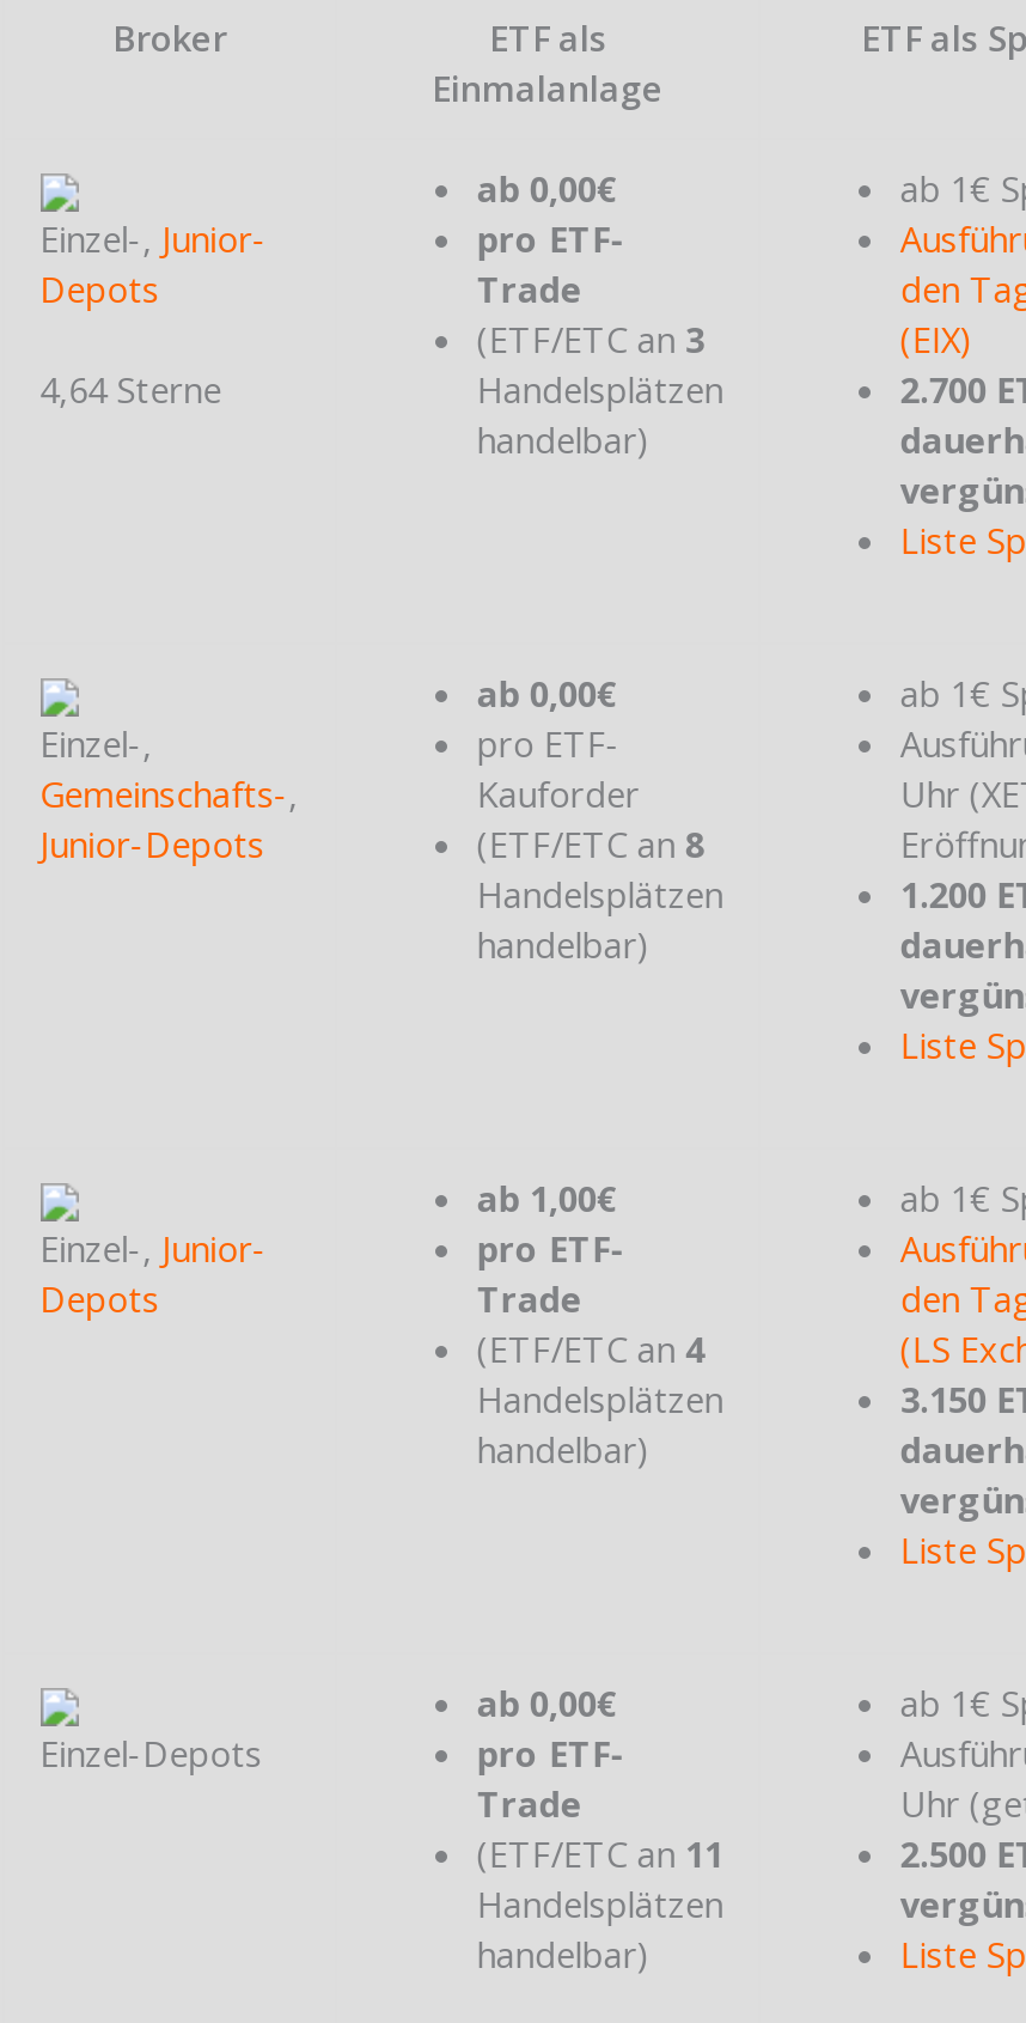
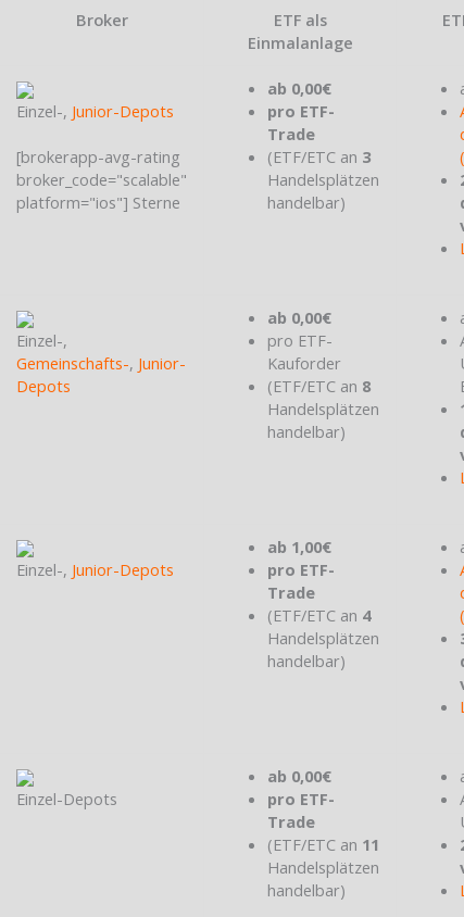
- 4,64 Sterne
+ [brokerapp-avg-rating
+ broker_code="scalable"
+ platform="ios"] Sterne
